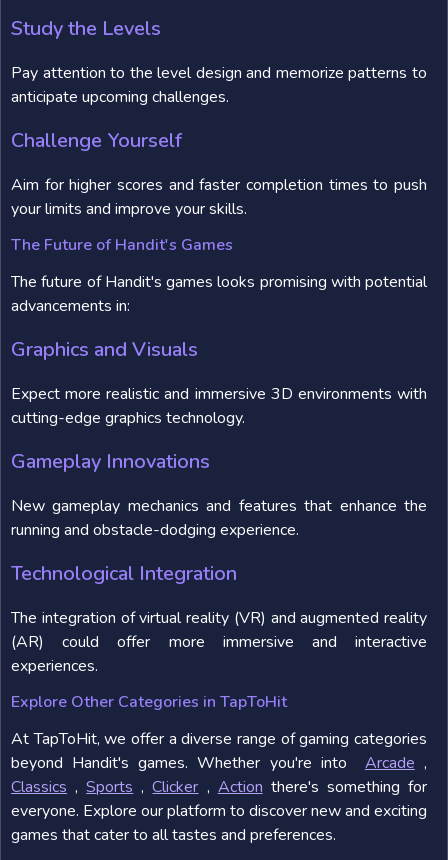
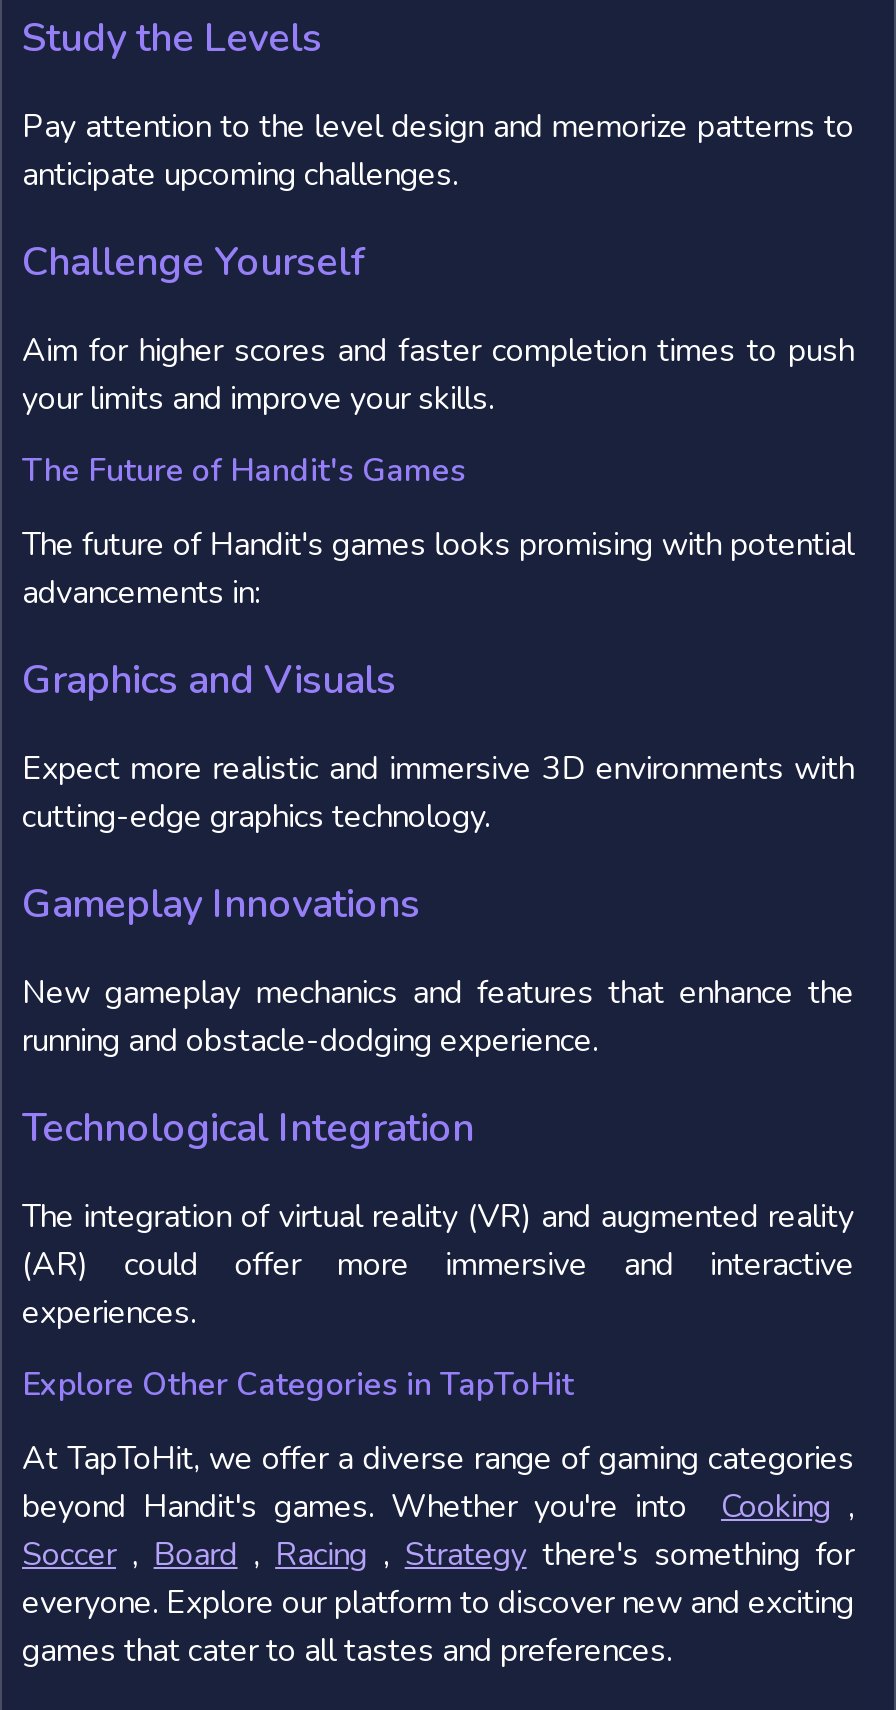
- beyond Handit's games. Whether you're into Arcade,
+ beyond Handit's games. Whether you're into Cooking,

- Classics, Sports, Clicker, Action there's something for
+ Soccer, Board, Racing, Strategy there's something for
